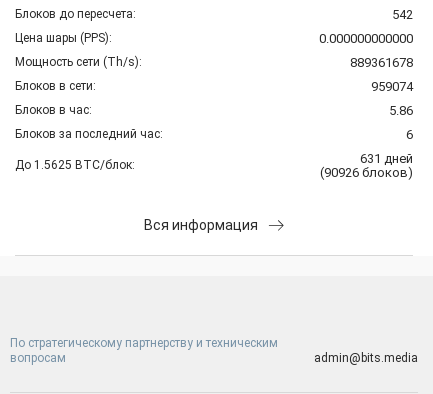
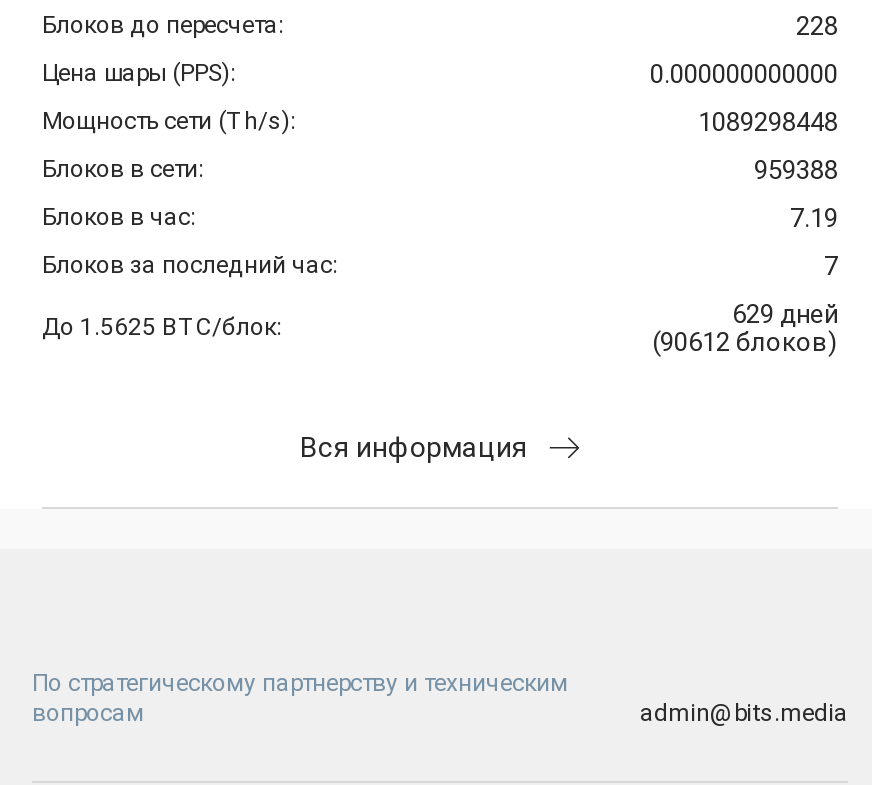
- 542
+ 228

- 889361678
+ 1089298448

- 959074
+ 959388

- 5.86
+ 7.19

- 6
+ 7

- 631 дней
+ 629 дней

- (90926 блоков)
+ (90612 блоков)
